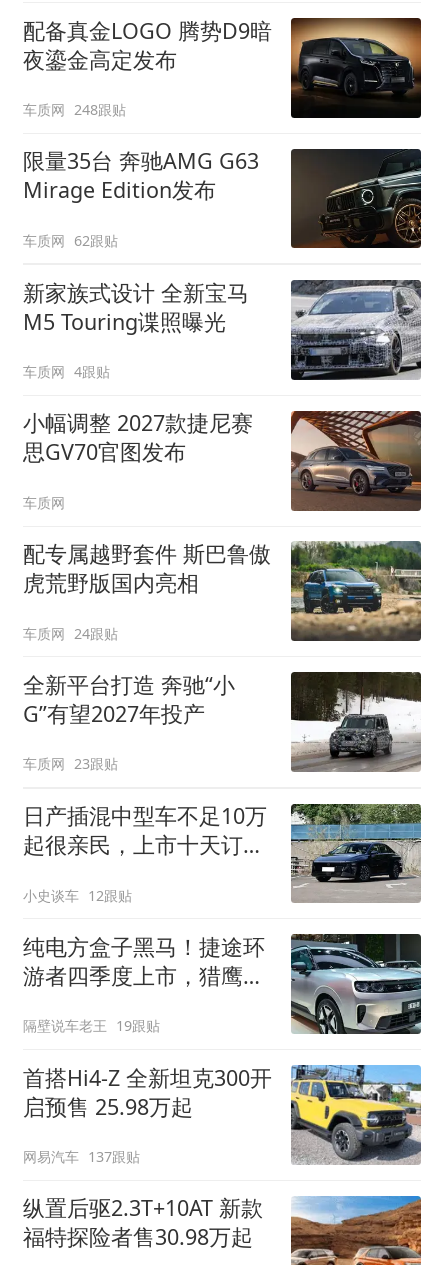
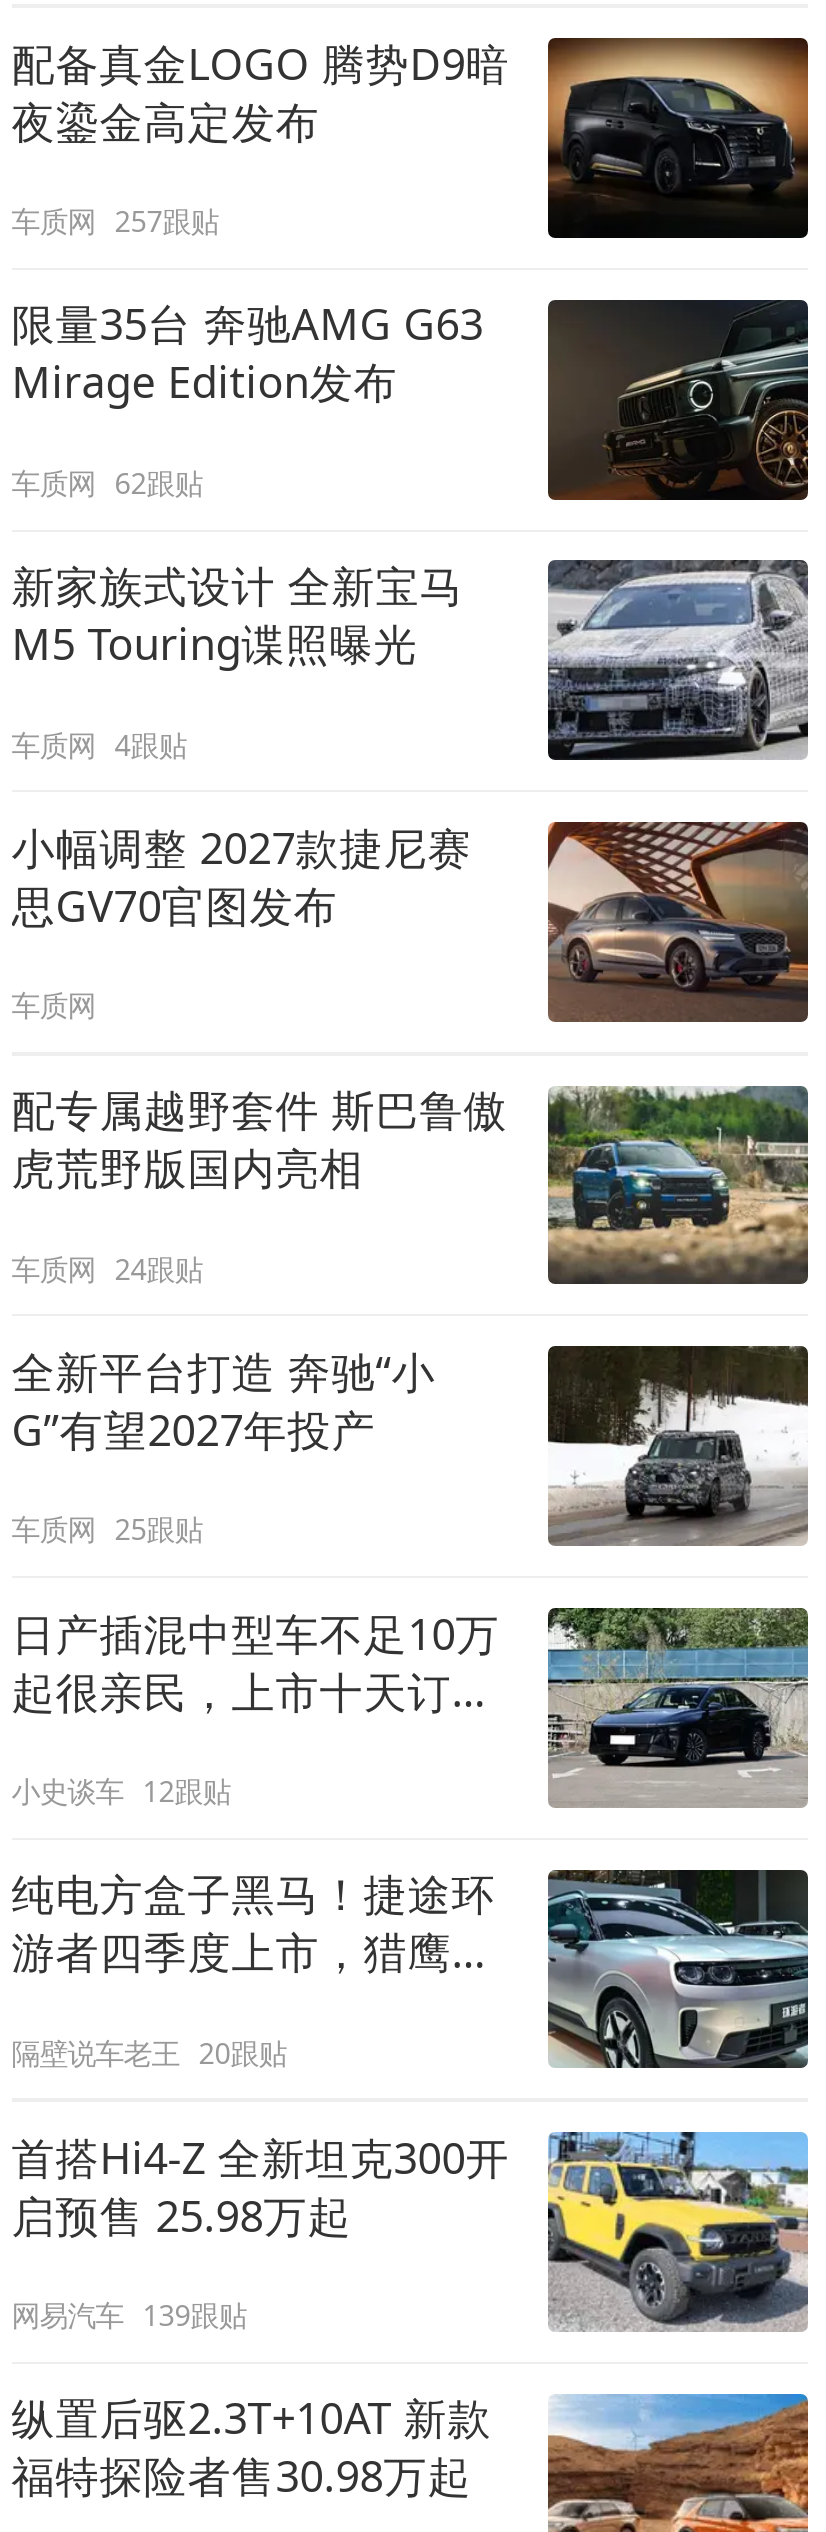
- 车质网 248跟贴
+ 车质网 257跟贴

- 车质网 23跟贴
+ 车质网 25跟贴

- 隔壁说车老王 19跟贴
+ 隔壁说车老王 20跟贴

- 网易汽车 137跟贴
+ 网易汽车 139跟贴
